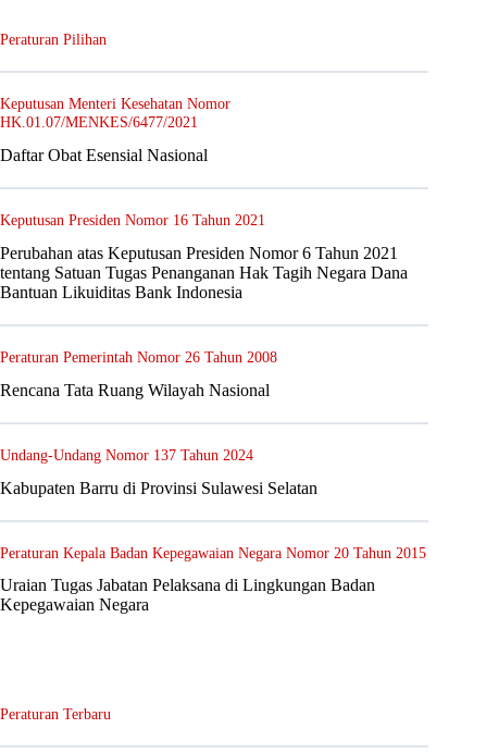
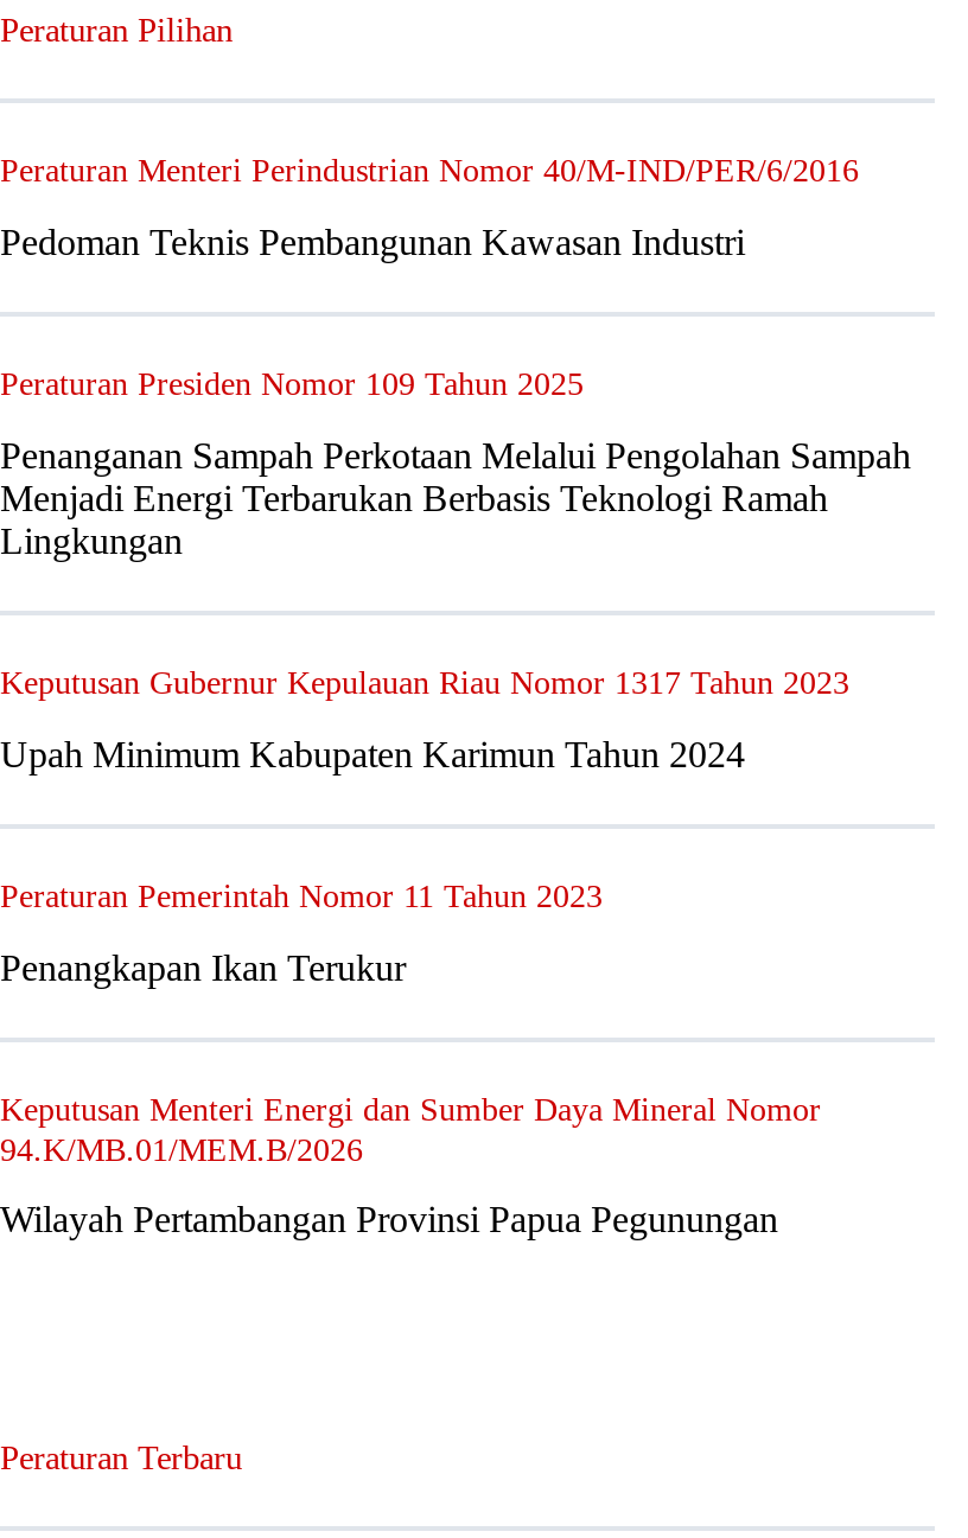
- Keputusan Menteri Kesehatan Nomor
- HK.01.07/MENKES/6477/2021
+ Peraturan Menteri Perindustrian Nomor 40/M-IND/PER/6/2016

- Daftar Obat Esensial Nasional
+ Pedoman Teknis Pembangunan Kawasan Industri

- Keputusan Presiden Nomor 16 Tahun 2021
+ Peraturan Presiden Nomor 109 Tahun 2025

- Perubahan atas Keputusan Presiden Nomor 6 Tahun 2021
- tentang Satuan Tugas Penanganan Hak Tagih Negara Dana
- Bantuan Likuiditas Bank Indonesia
+ Penanganan Sampah Perkotaan Melalui Pengolahan Sampah
+ Menjadi Energi Terbarukan Berbasis Teknologi Ramah
+ Lingkungan

- Peraturan Pemerintah Nomor 26 Tahun 2008
+ Keputusan Gubernur Kepulauan Riau Nomor 1317 Tahun 2023

- Rencana Tata Ruang Wilayah Nasional
+ Upah Minimum Kabupaten Karimun Tahun 2024

- Undang-Undang Nomor 137 Tahun 2024
+ Peraturan Pemerintah Nomor 11 Tahun 2023

- Kabupaten Barru di Provinsi Sulawesi Selatan
+ Penangkapan Ikan Terukur

- Peraturan Kepala Badan Kepegawaian Negara Nomor 20 Tahun 2015
+ Keputusan Menteri Energi dan Sumber Daya Mineral Nomor
+ 94.K/MB.01/MEM.B/2026

- Uraian Tugas Jabatan Pelaksana di Lingkungan Badan
- Kepegawaian Negara
+ Wilayah Pertambangan Provinsi Papua Pegunungan
